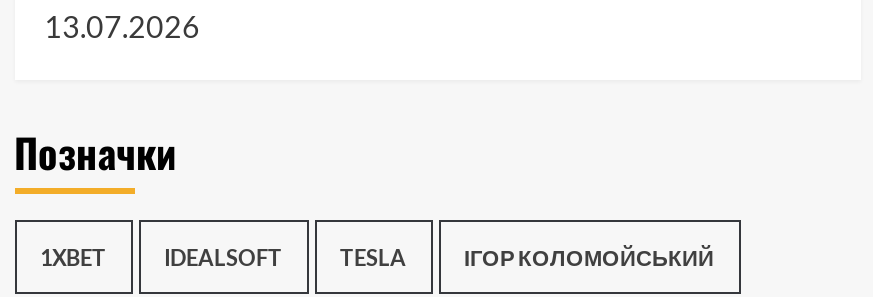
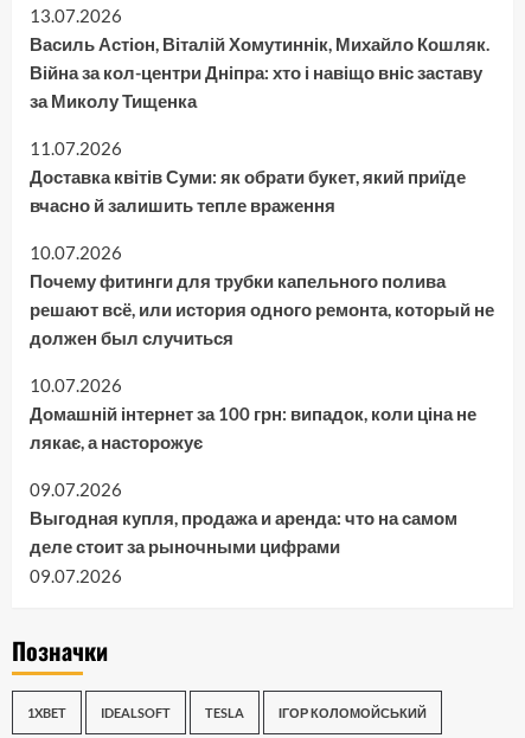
+ Василь Астіон, Віталій Хомутиннік, Михайло Кошляк.
+ Війна за кол-центри Дніпра: хто і навіщо вніс заставу
+ за Миколу Тищенка
+ 11.07.2026
+ Доставка квітів Суми: як обрати букет, який приїде
+ вчасно й залишить тепле враження
+ 10.07.2026
+ Почему фитинги для трубки капельного полива
+ решают всё, или история одного ремонта, который не
+ должен был случиться
+ 10.07.2026
+ Домашній інтернет за 100 грн: випадок, коли ціна не
+ лякає, а насторожує
+ 09.07.2026
+ Выгодная купля, продажа и аренда: что на самом
+ деле стоит за рыночными цифрами
+ 09.07.2026
